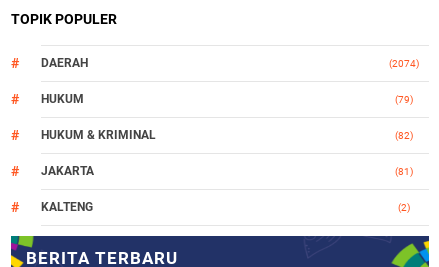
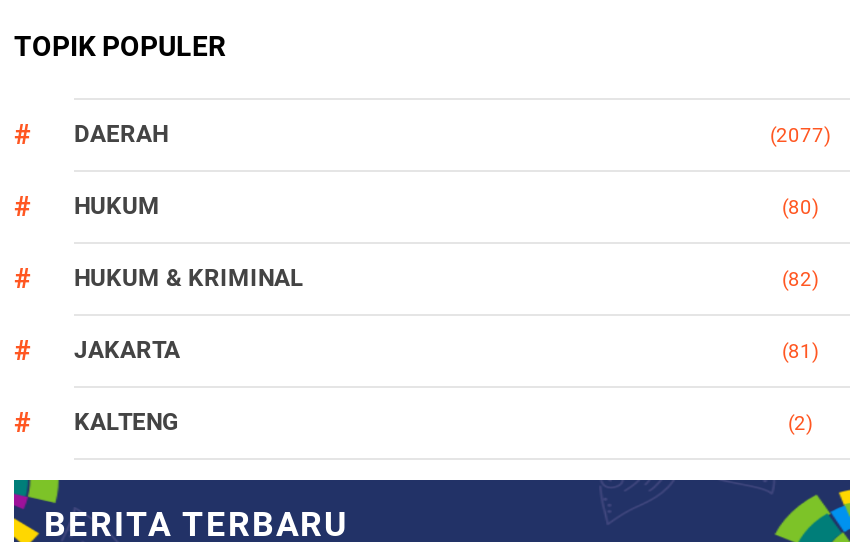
- (2074)
+ (2077)

- (79)
+ (80)
